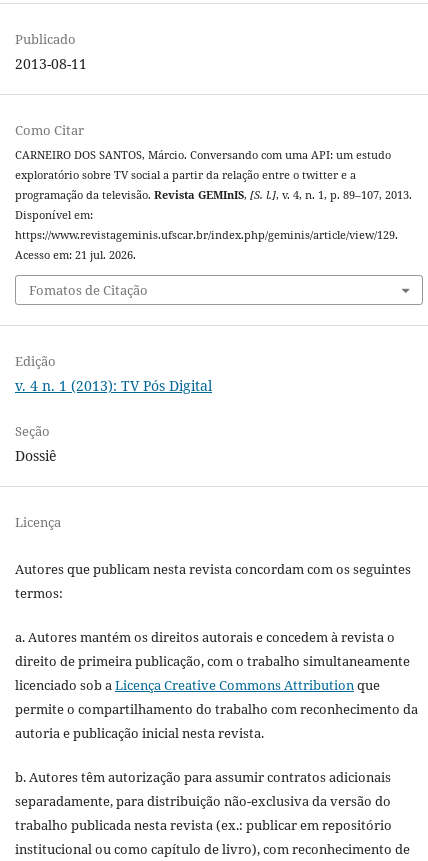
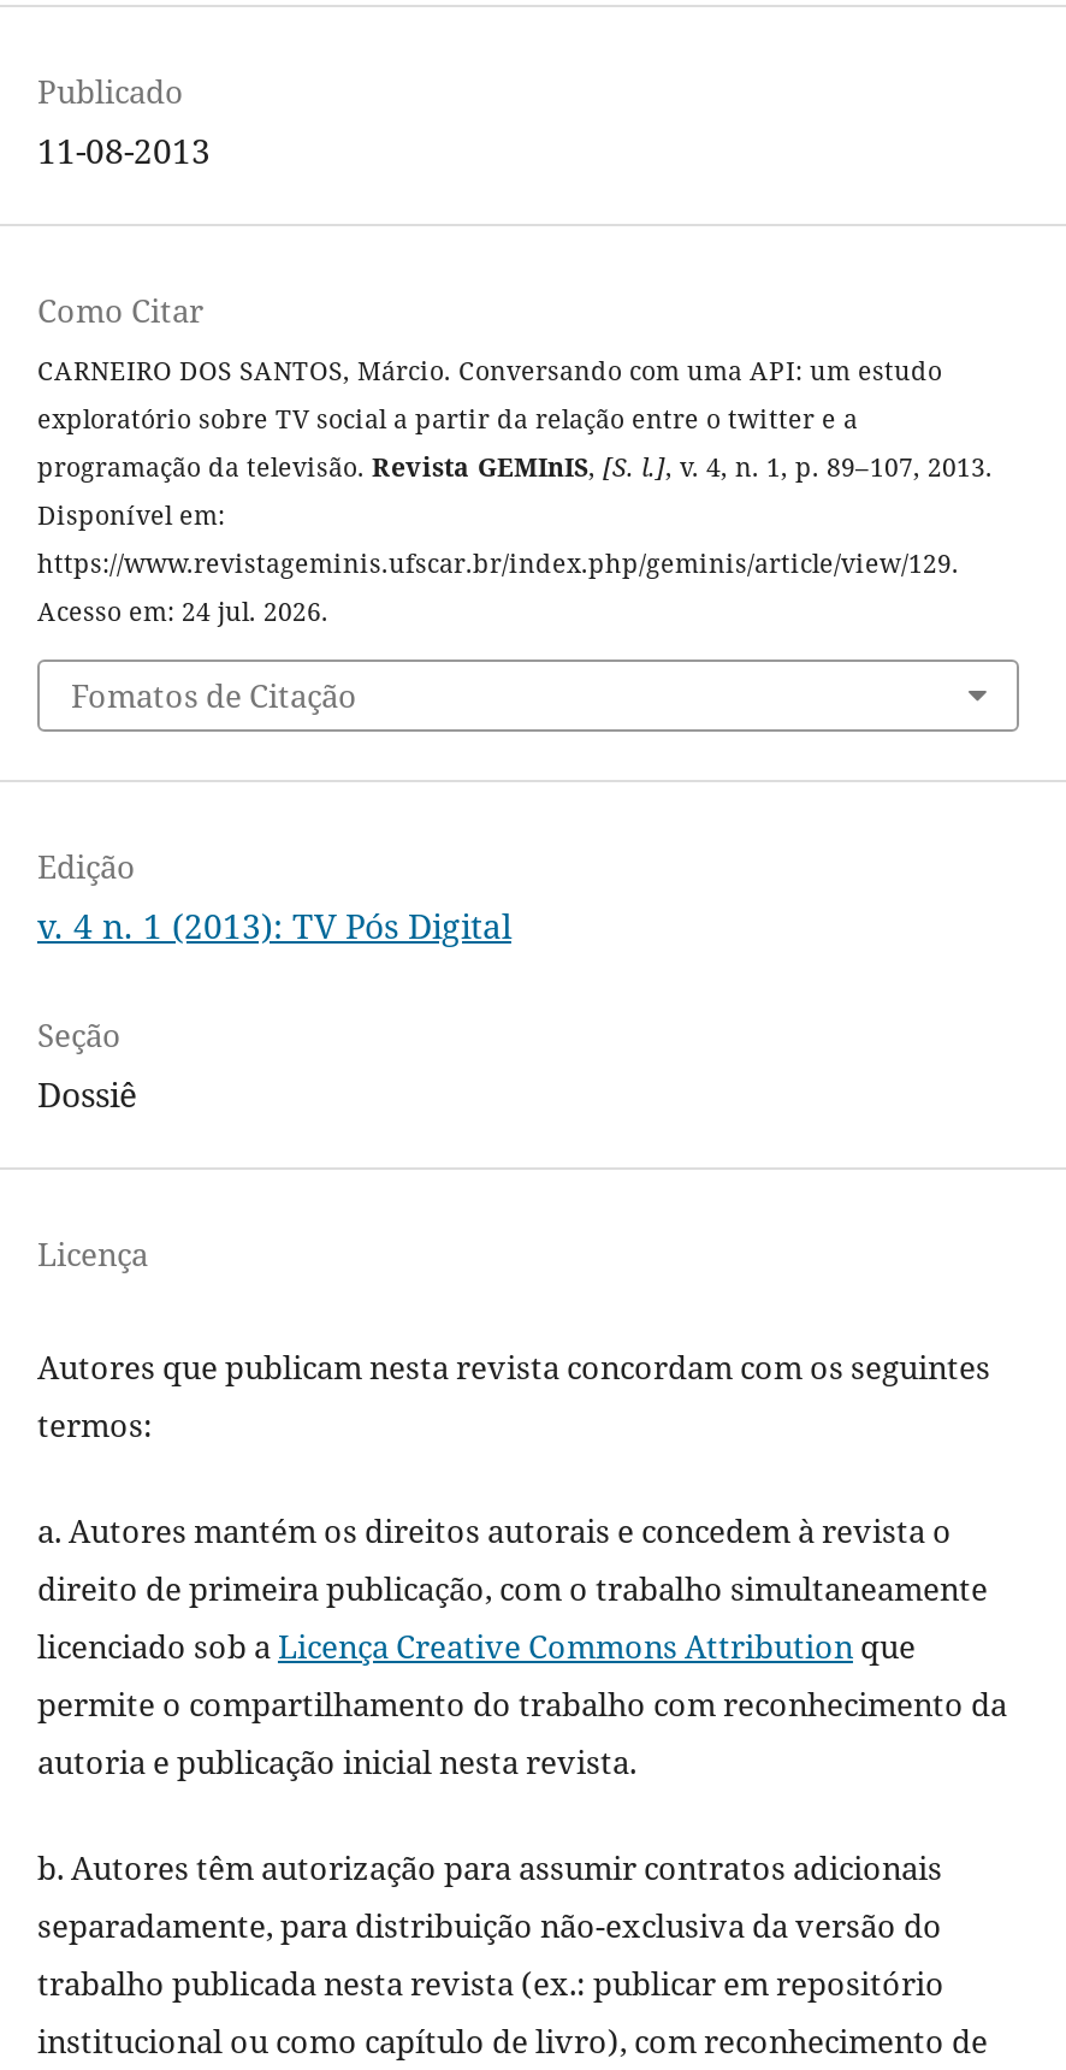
- 2013-08-11
+ 11-08-2013

- Acesso em: 21 jul. 2026.
+ Acesso em: 24 jul. 2026.
